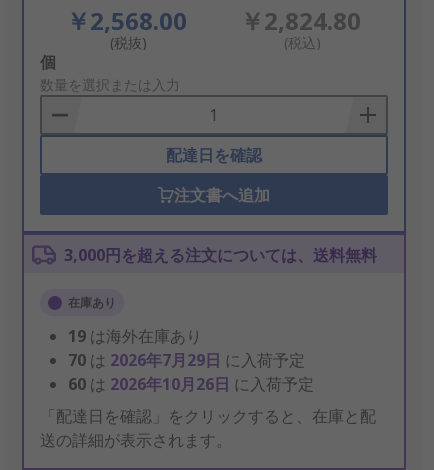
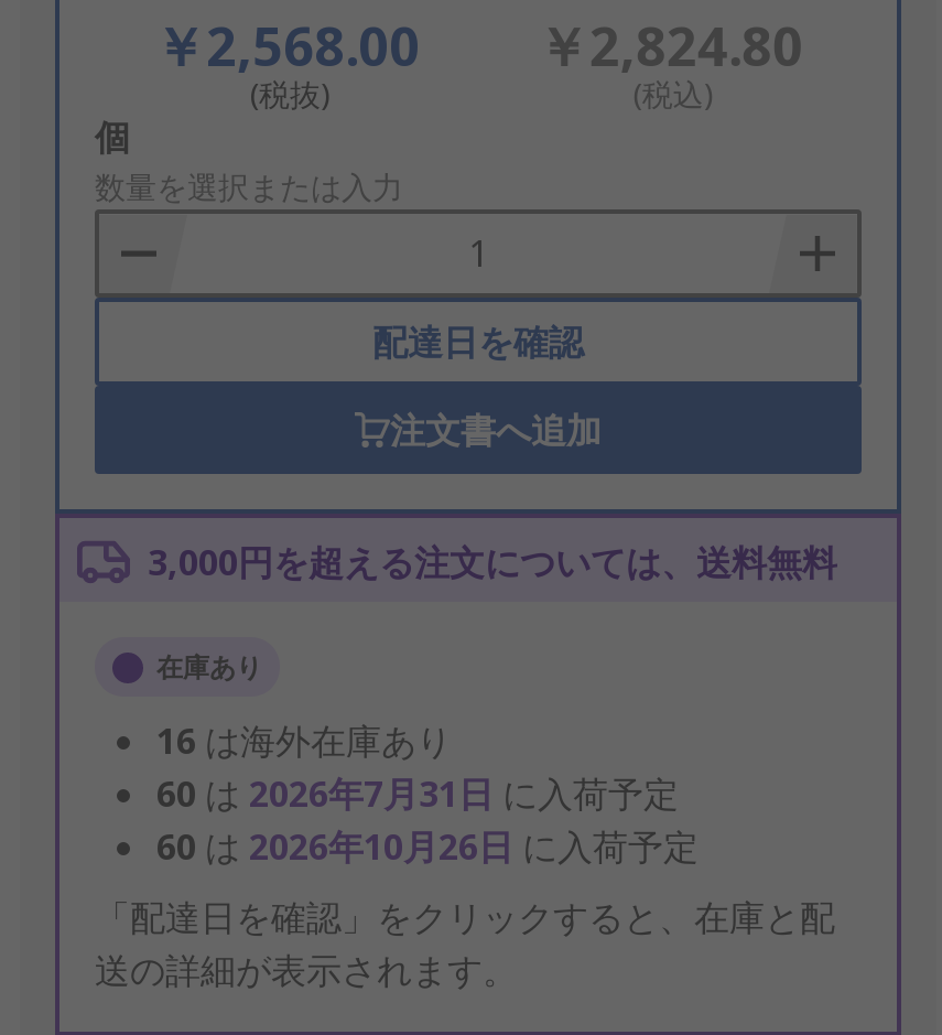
- 19は海外在庫あり
+ 16は海外在庫あり

- 70は2026年7月29日に入荷予定
+ 60は2026年7月31日に入荷予定
